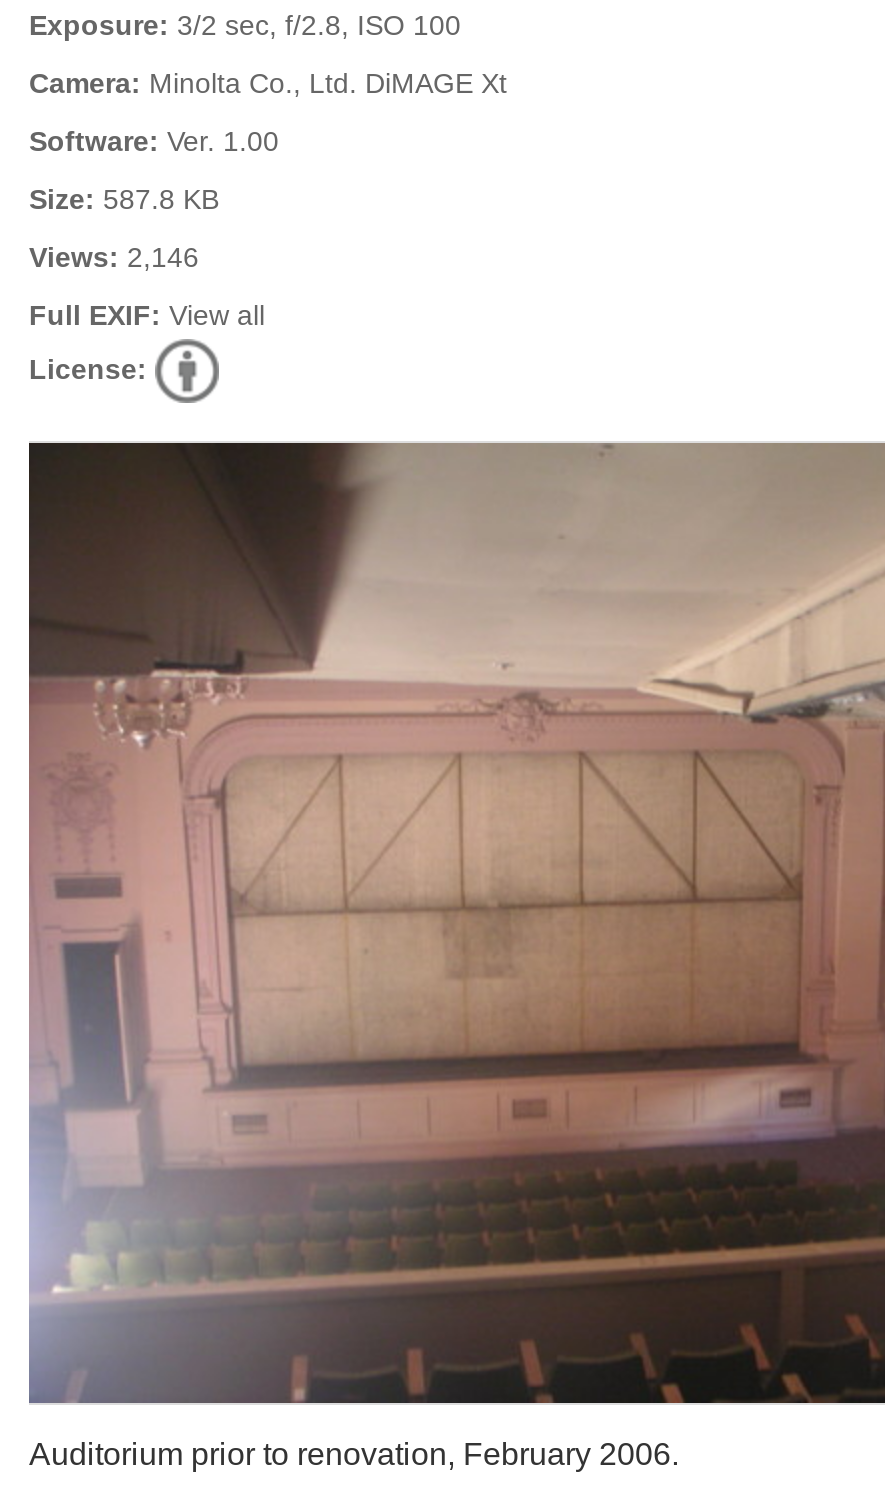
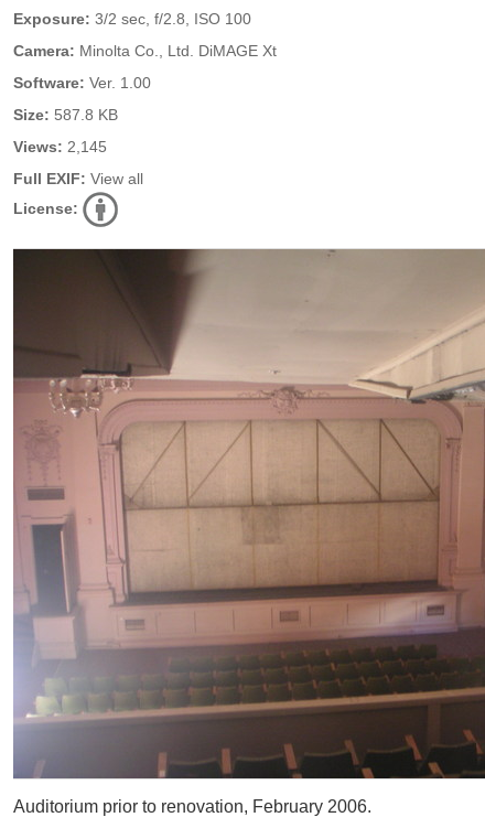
- Views: 2,146
+ Views: 2,145
